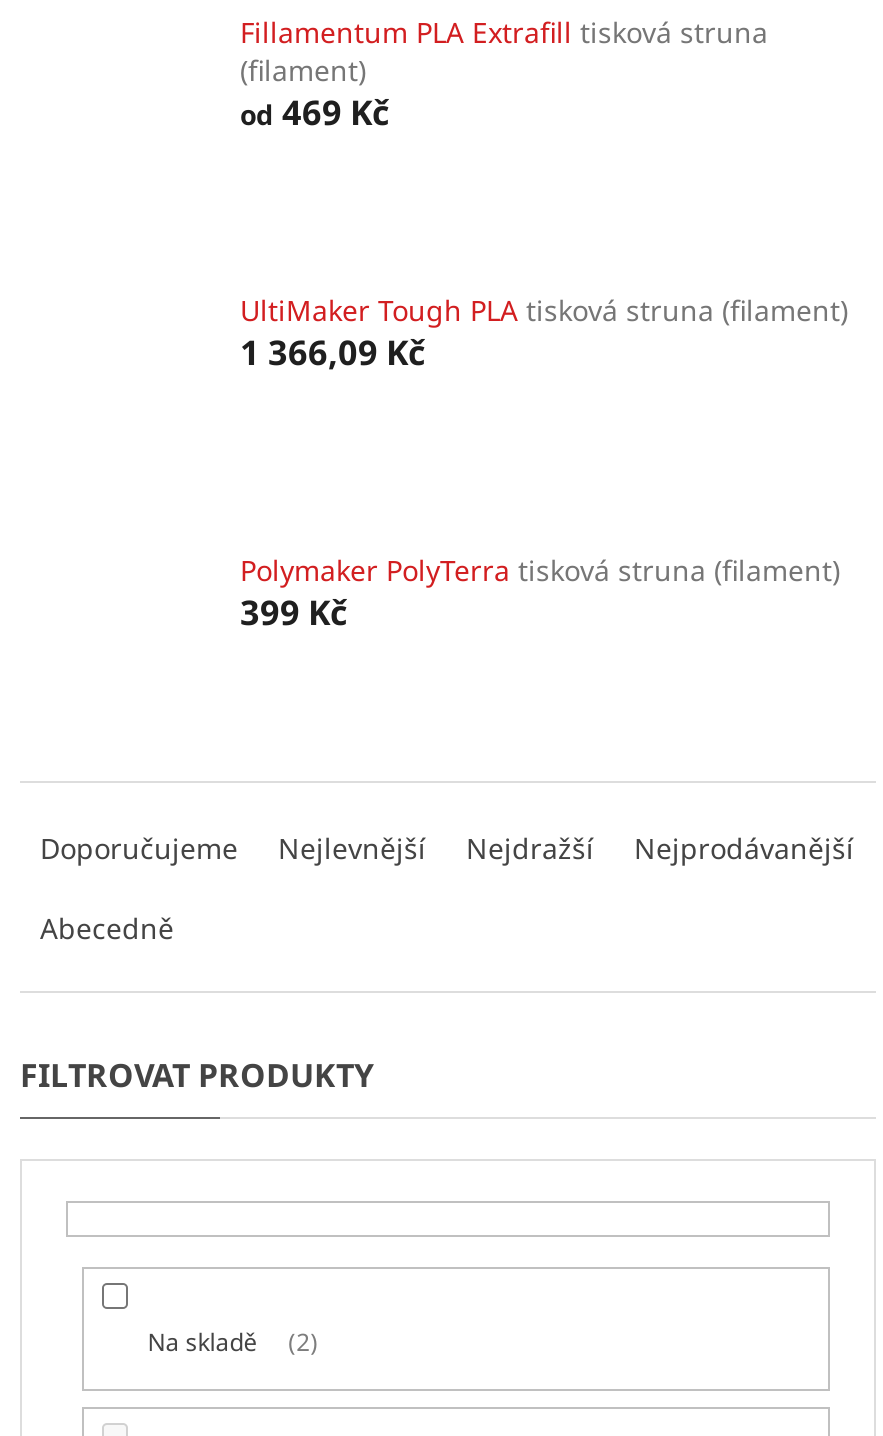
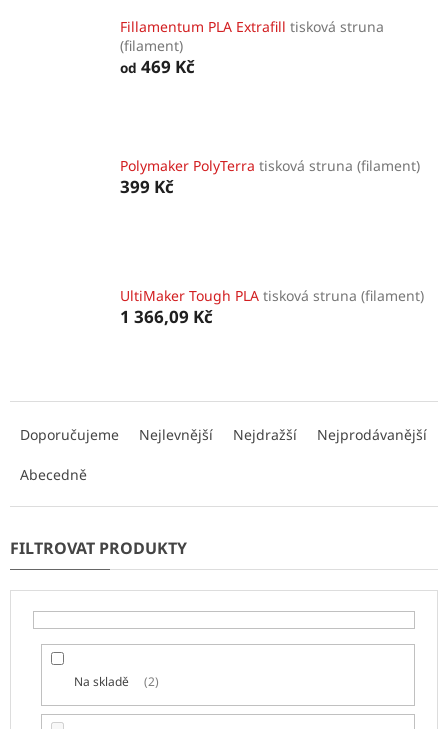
moved down: UltiMaker Tough PLA tisková struna (filament) | 1 366,09 Kč

moved up: Polymaker PolyTerra tisková struna (filament) | 399 Kč
